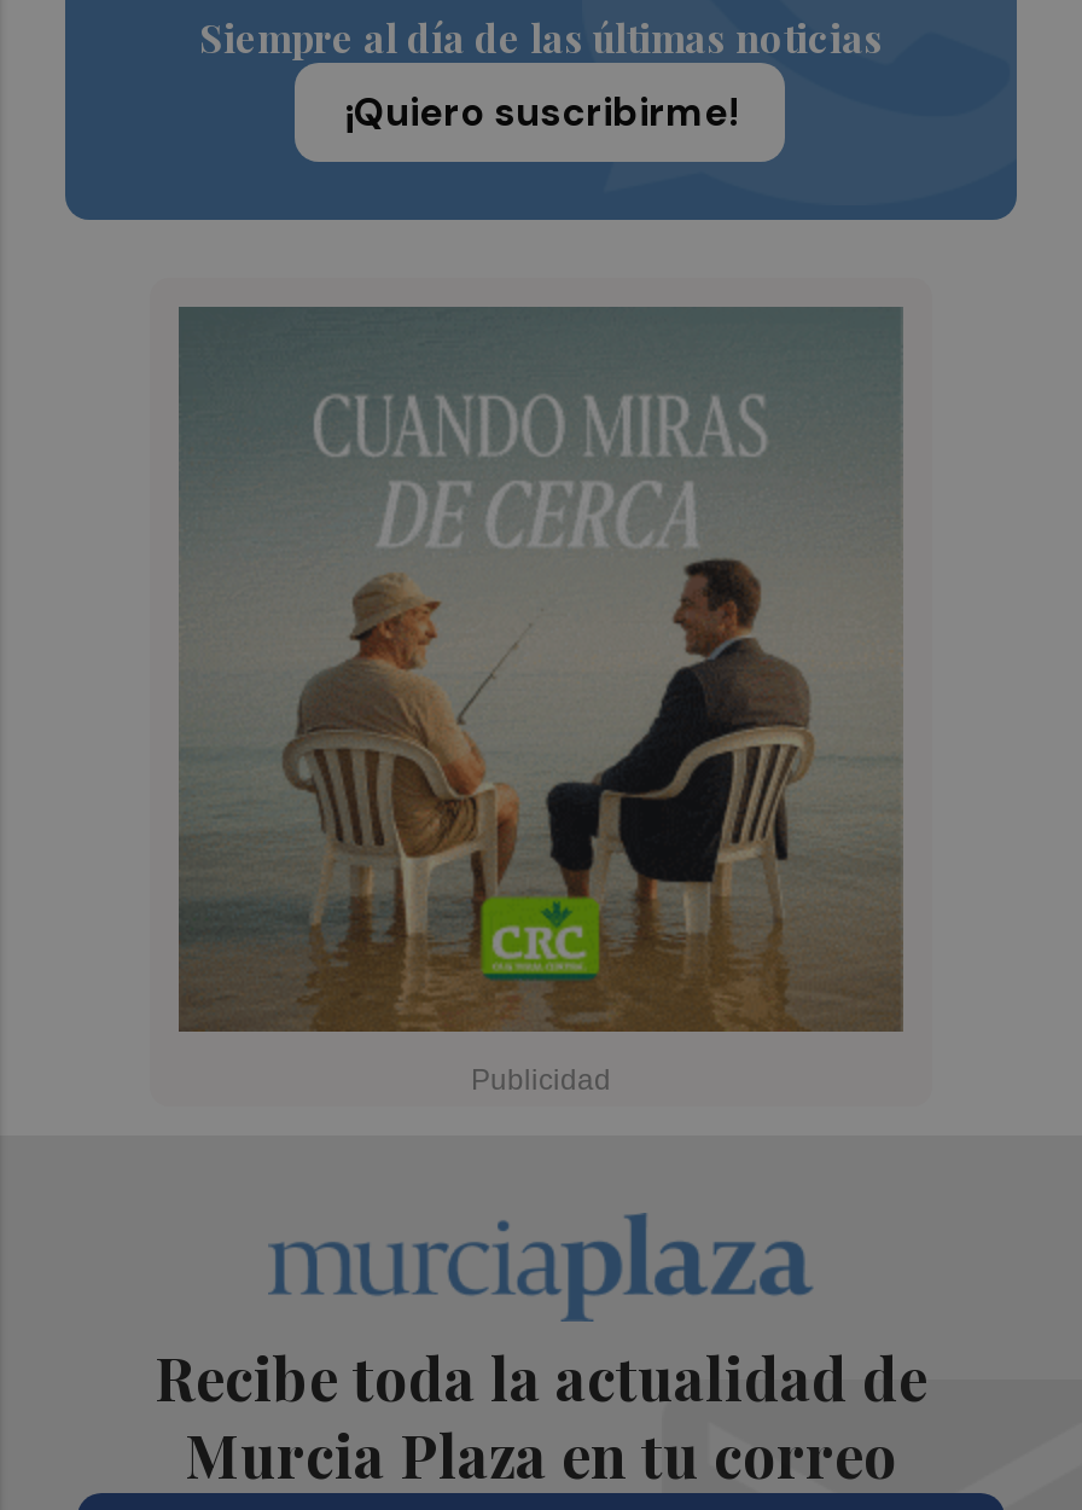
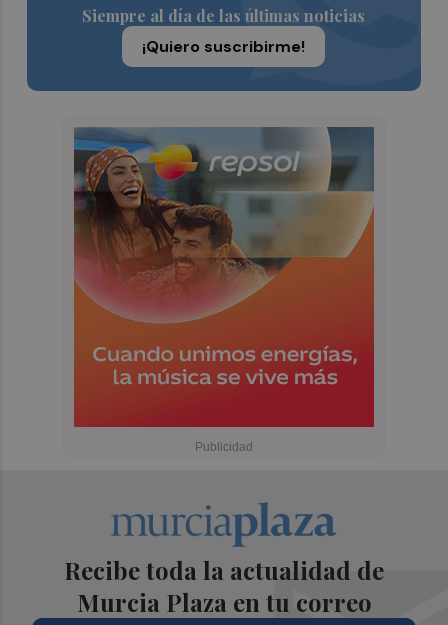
- [image]
+ [image]
